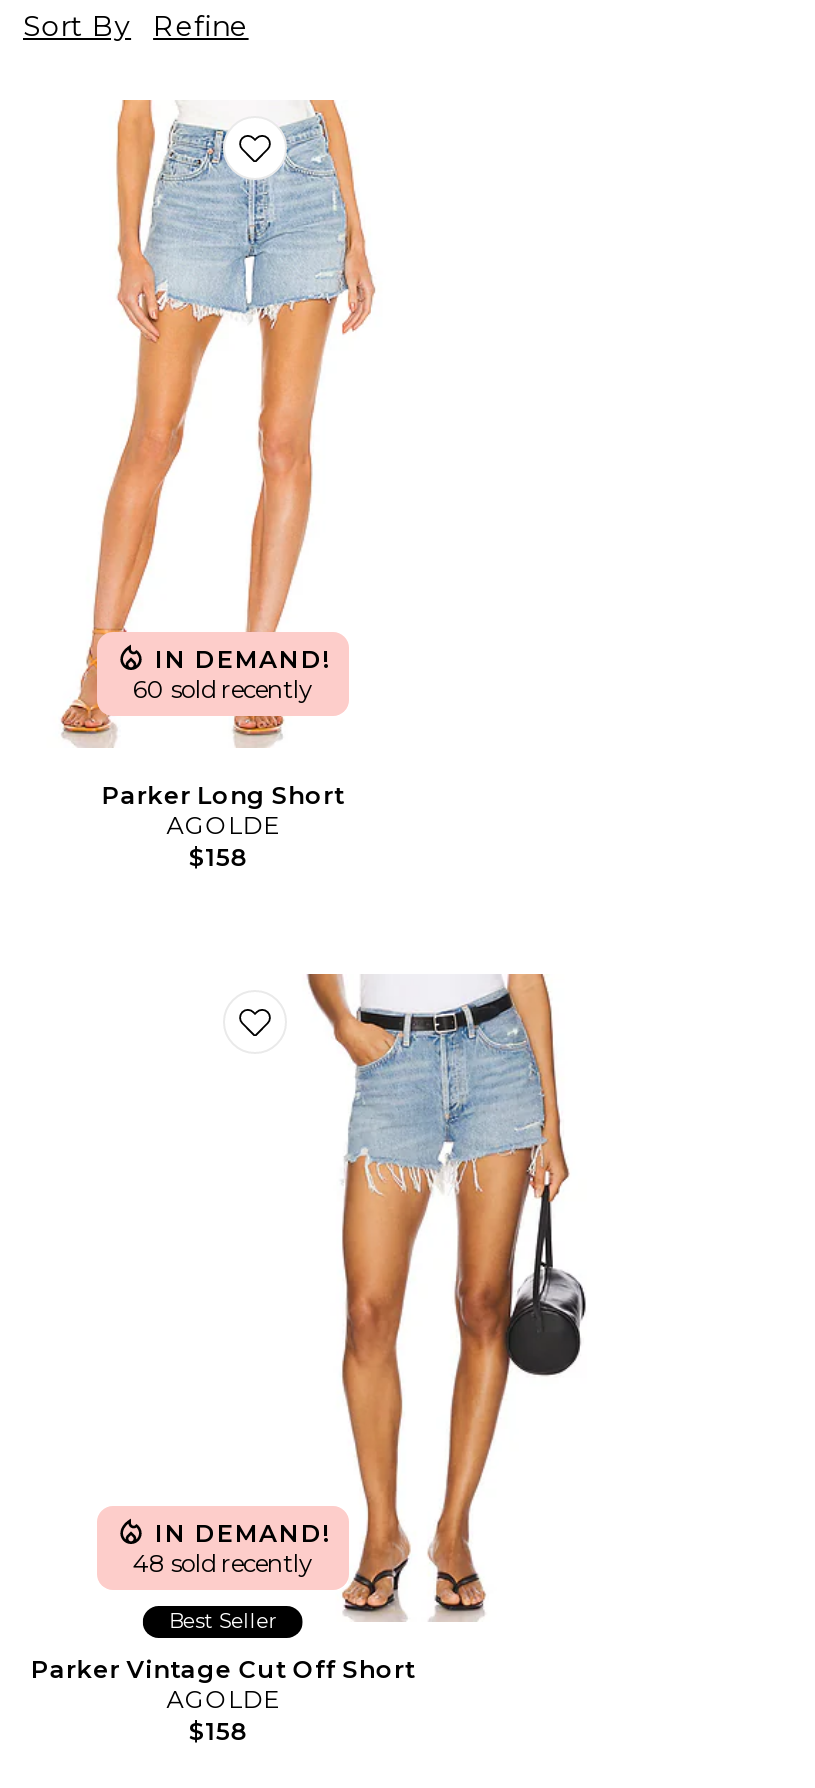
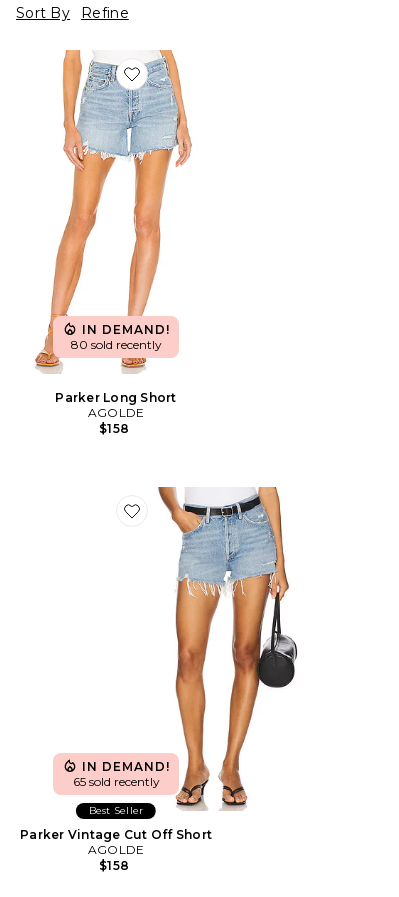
- 60 sold recently
+ 80 sold recently

- 48 sold recently
+ 65 sold recently
